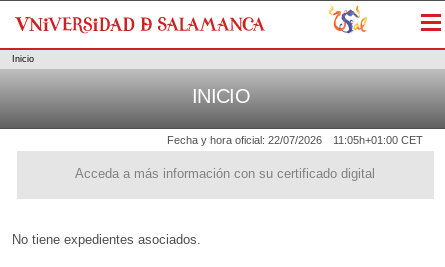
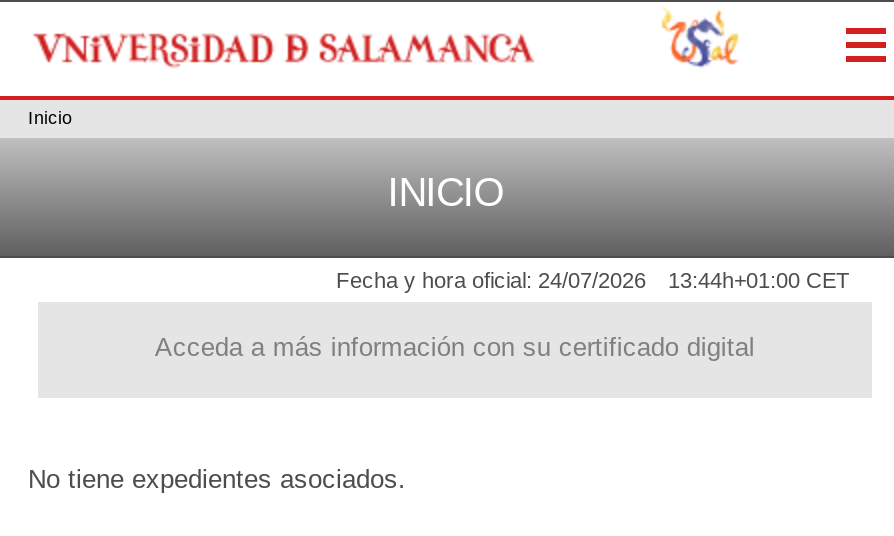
- Fecha y hora oficial: 22/07/2026
+ Fecha y hora oficial: 24/07/2026

- 11:05h+01:00 CET
+ 13:44h+01:00 CET
